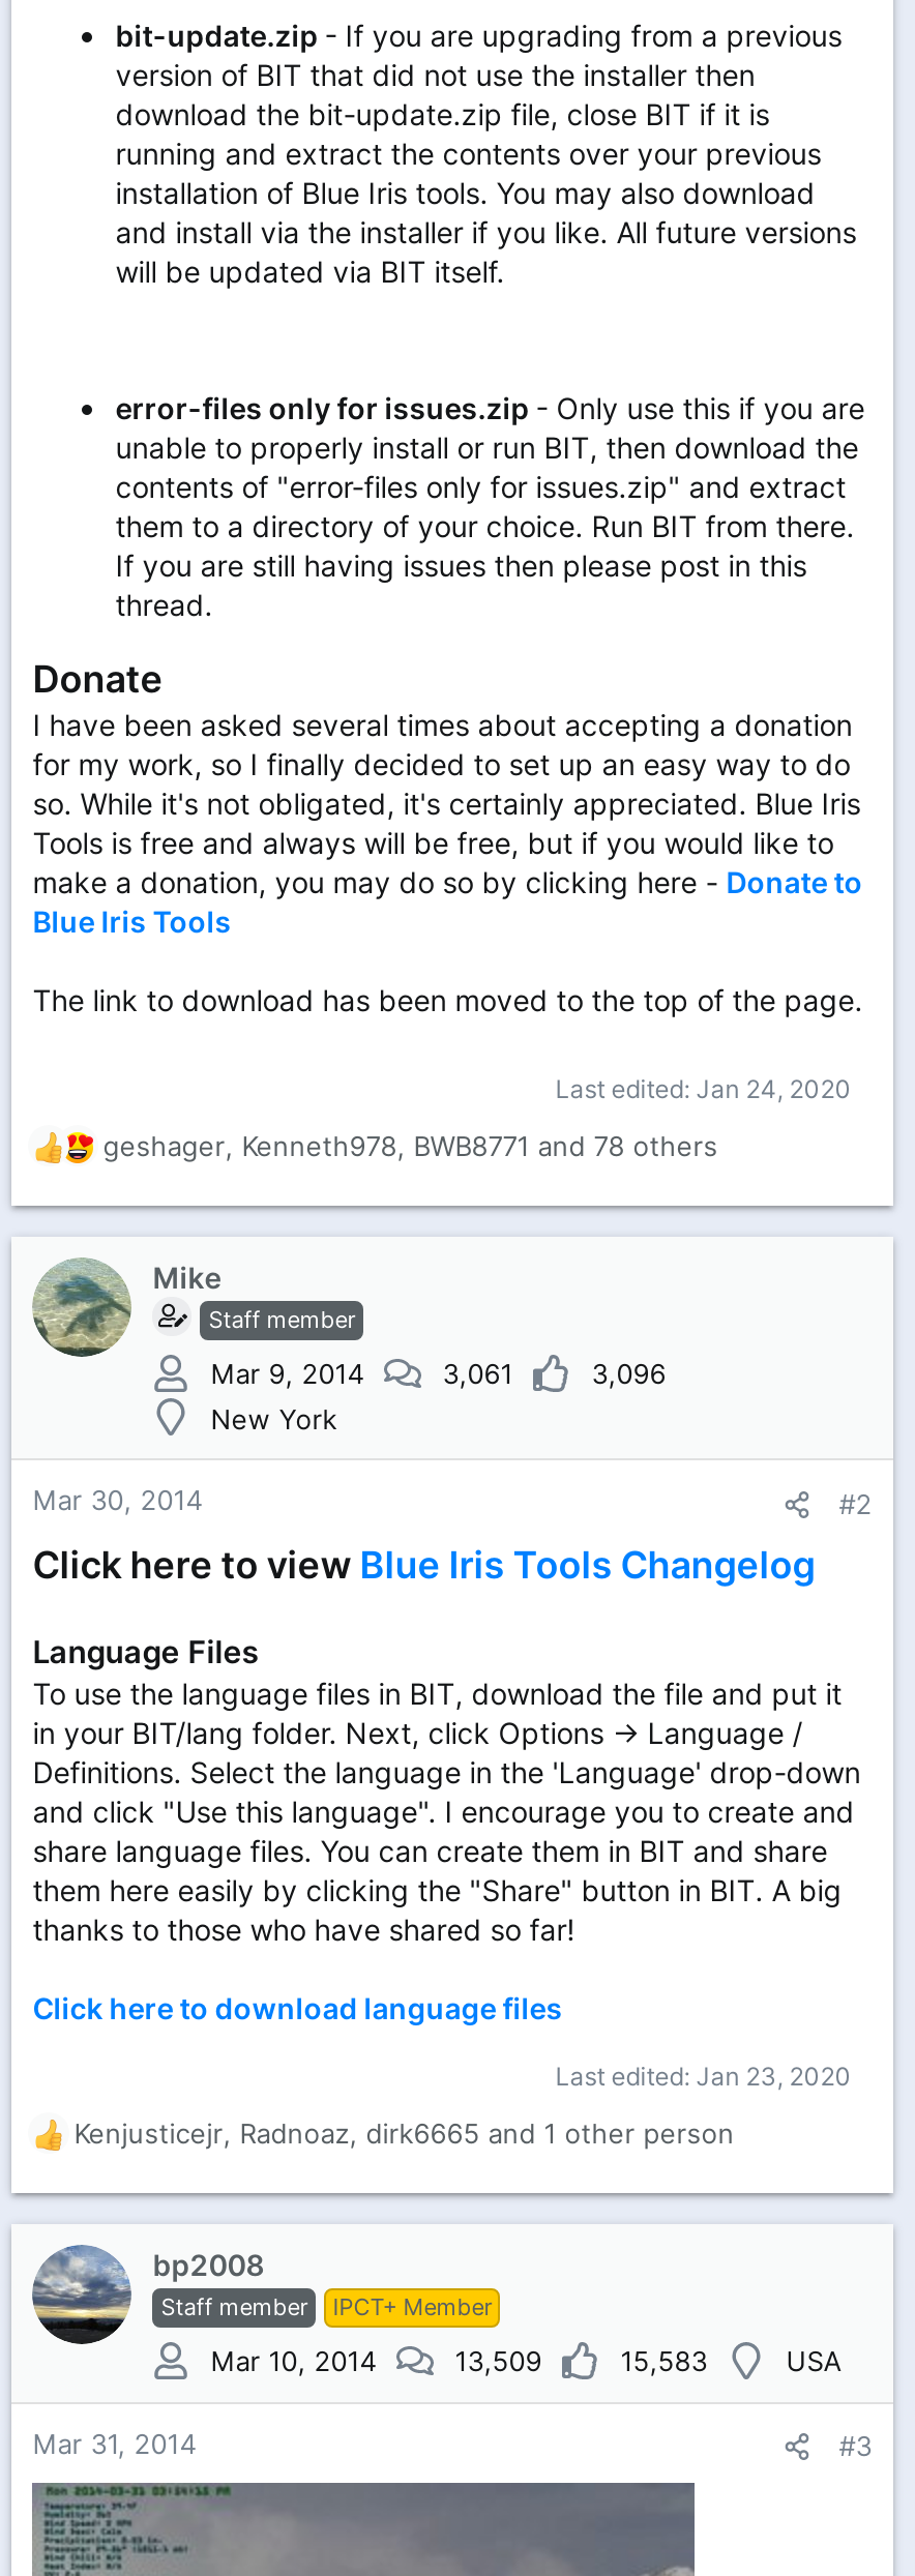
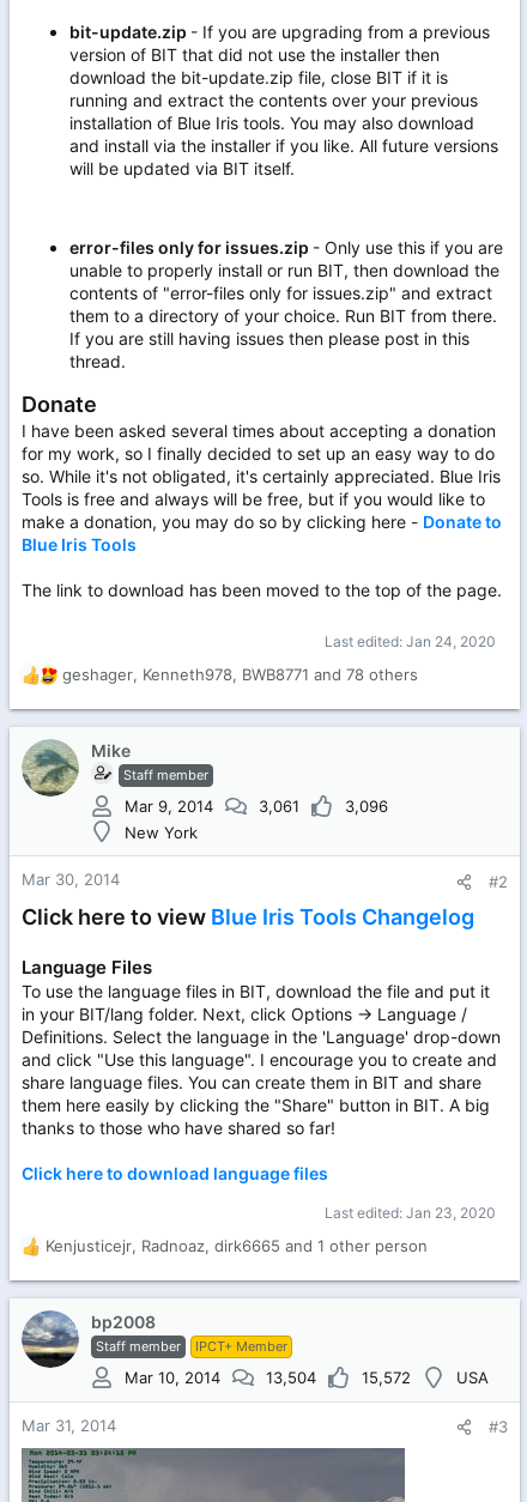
- 13,509
+ 13,504

- 15,583
+ 15,572
